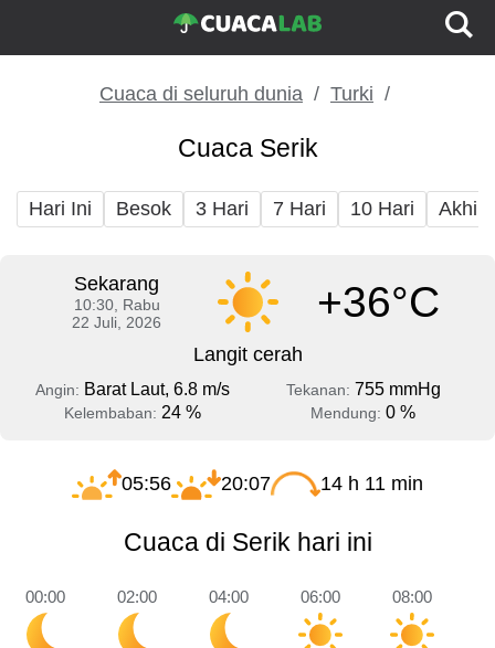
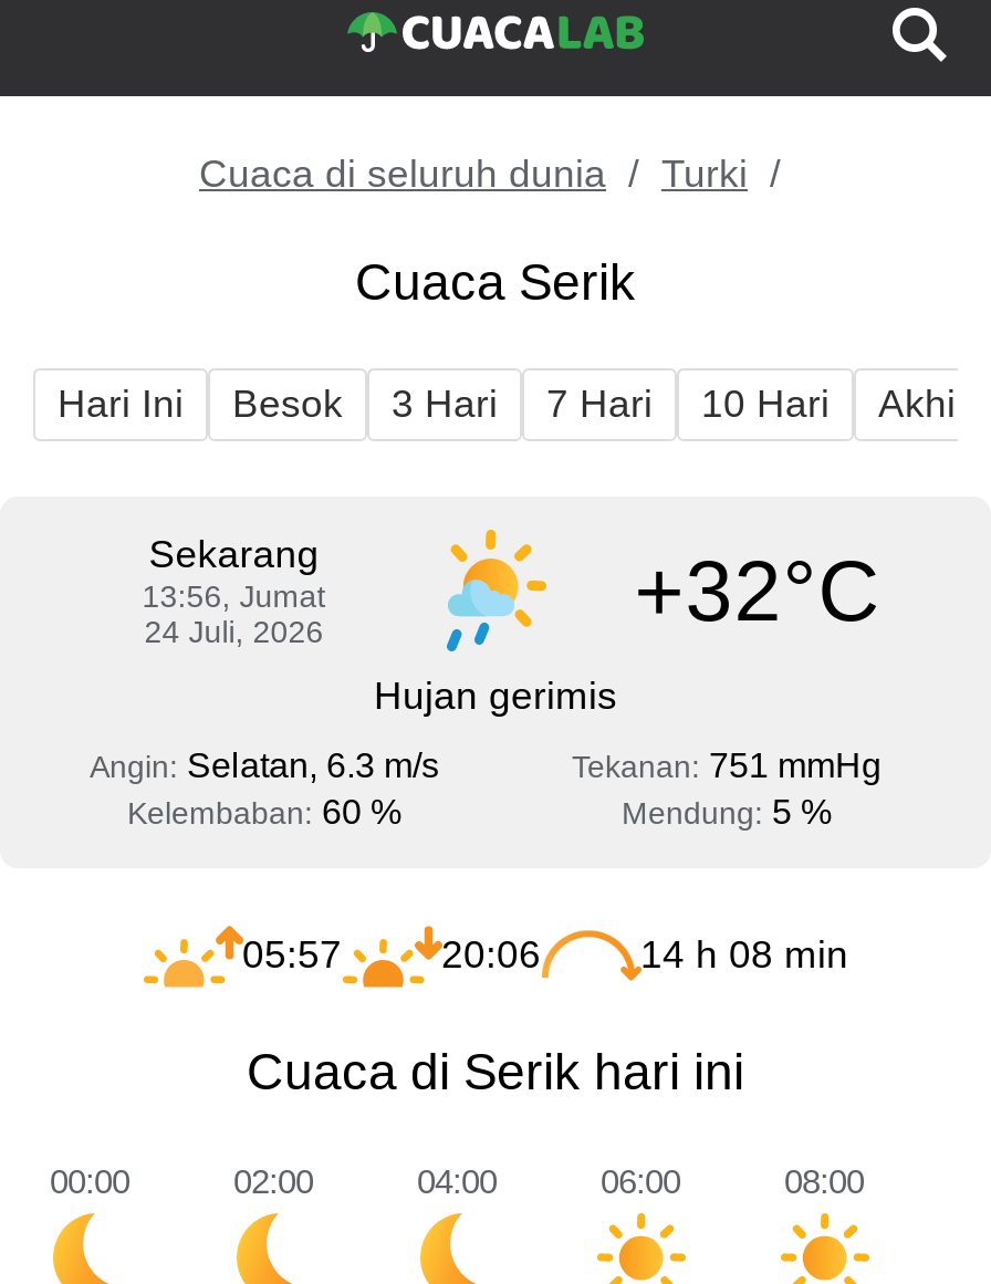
- [image]
- 10:30, Rabu
- 22 Juli, 2026
- +36°C
- Langit cerah
+ [image]
+ 13:56, Jumat
+ 24 Juli, 2026
+ +32°C
+ Hujan gerimis

- Angin: Barat Laut, 6.8 m/s
- Tekanan: 755 mmHg
- Kelembaban: 24 %
- Mendung: 0 %
+ Angin: Selatan, 6.3 m/s
+ Tekanan: 751 mmHg
+ Kelembaban: 60 %
+ Mendung: 5 %

- 05:56
- 20:07
- 14 h 11 min
+ 05:57
+ 20:06
+ 14 h 08 min
